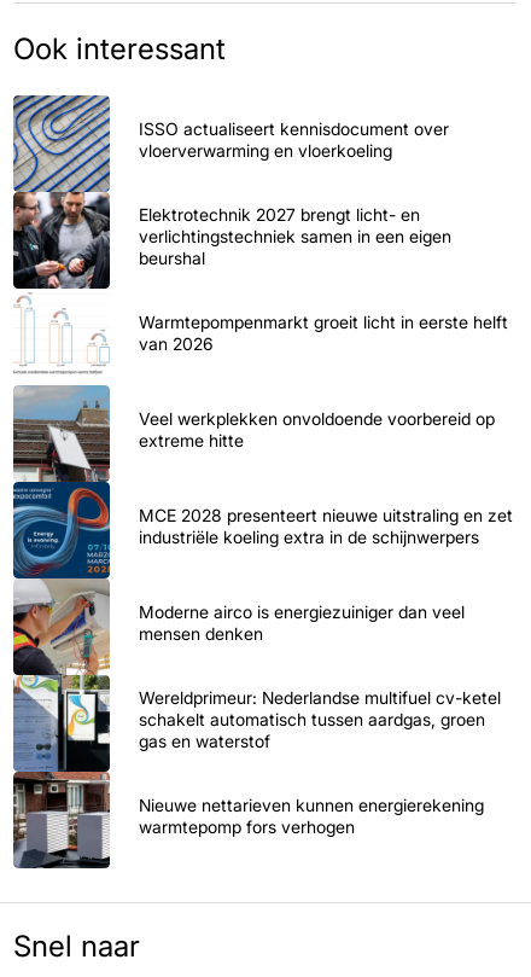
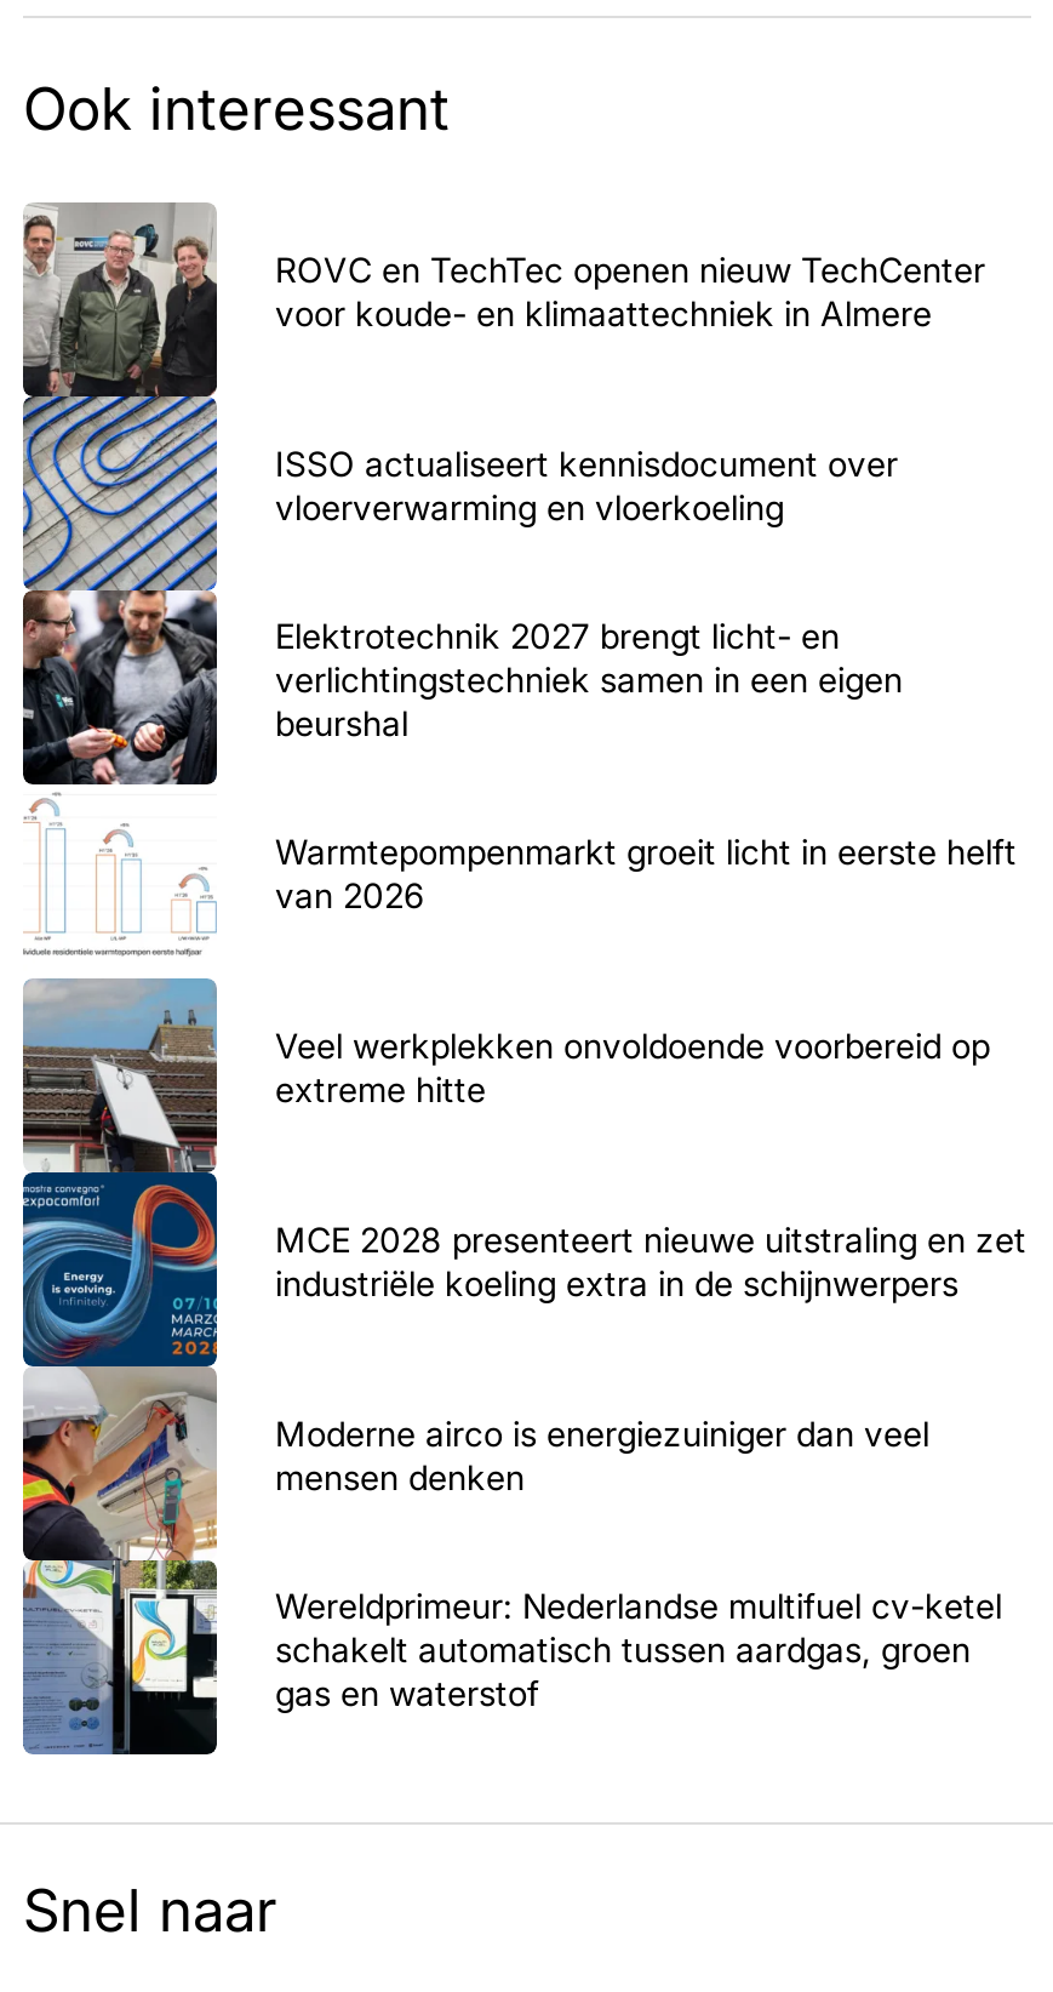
+ [image]
+ ROVC en TechTec openen nieuw TechCenter
+ voor koude- en klimaattechniek in Almere

moved down: [image] | ISSO actualiseert kennisdocument over | vloerverwarming en vloerkoeling | ... | schakelt automatisch tussen aardgas, groen | gas en waterstof

- [image]
- Nieuwe nettarieven kunnen energierekening
- warmtepomp fors verhogen
